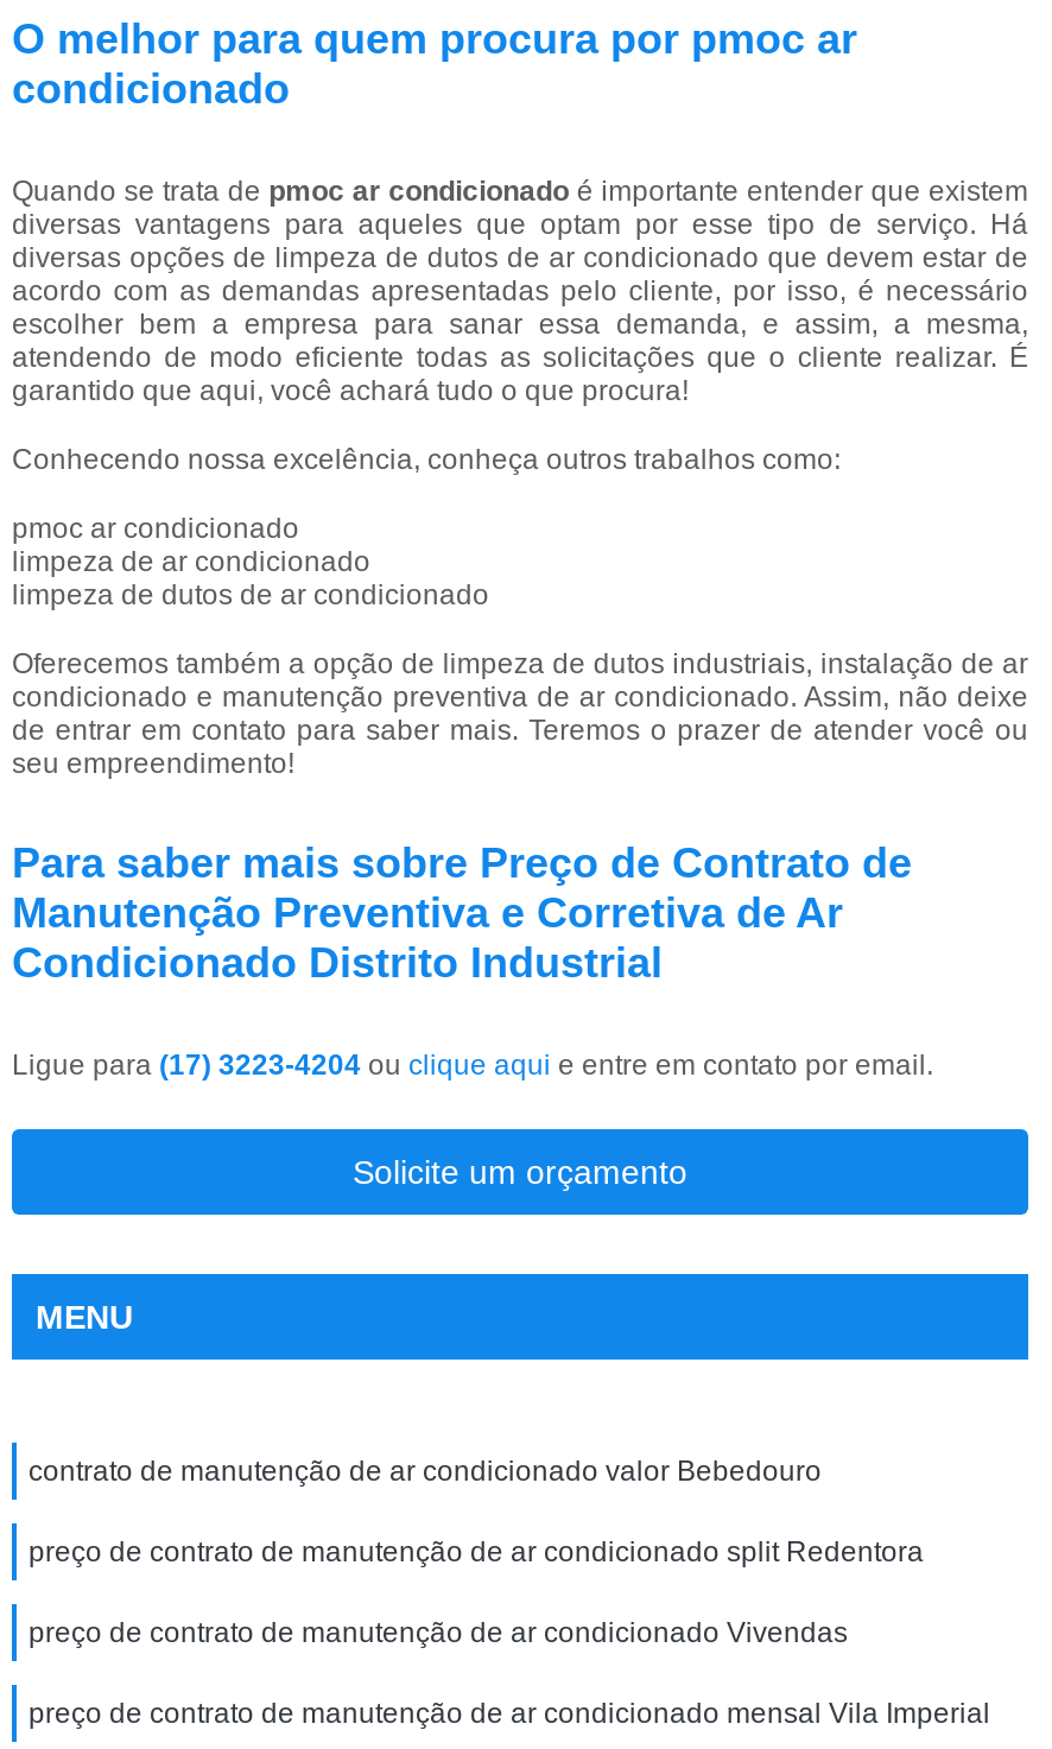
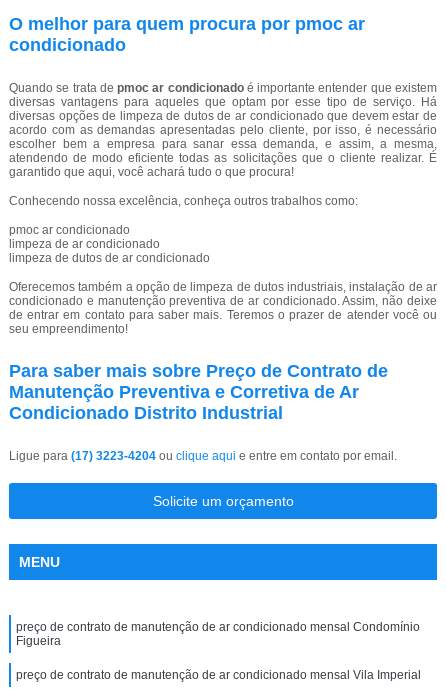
- contrato de manutenção de ar condicionado valor Bebedouro
- preço de contrato de manutenção de ar condicionado split Redentora
- preço de contrato de manutenção de ar condicionado Vivendas
+ preço de contrato de manutenção de ar condicionado mensal Condomínio
+ Figueira
